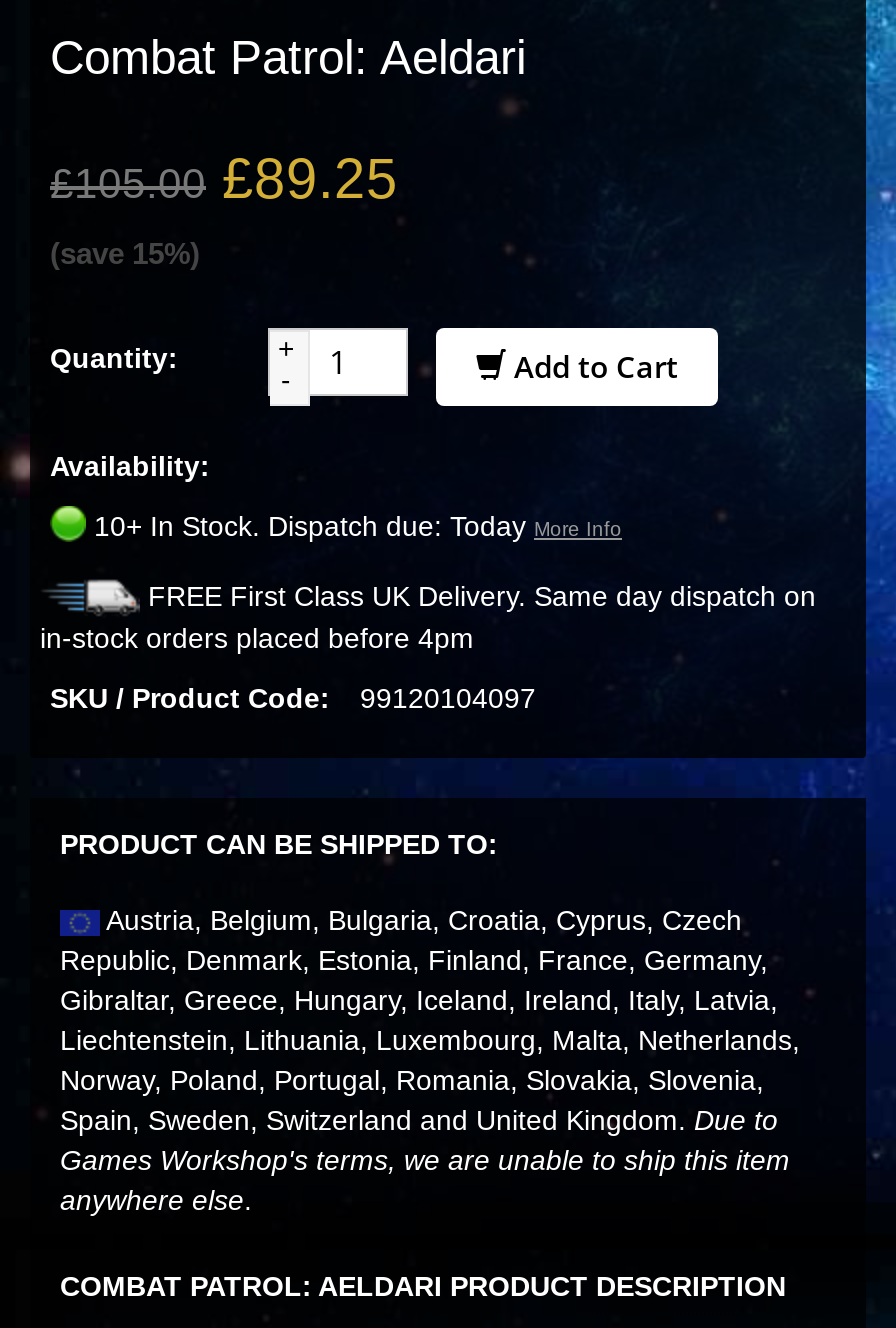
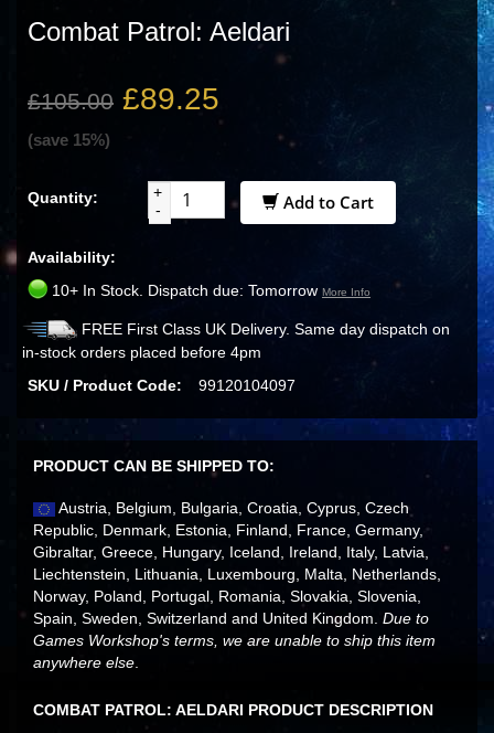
- 10+ In Stock. Dispatch due: Today More Info
+ 10+ In Stock. Dispatch due: Tomorrow More Info
